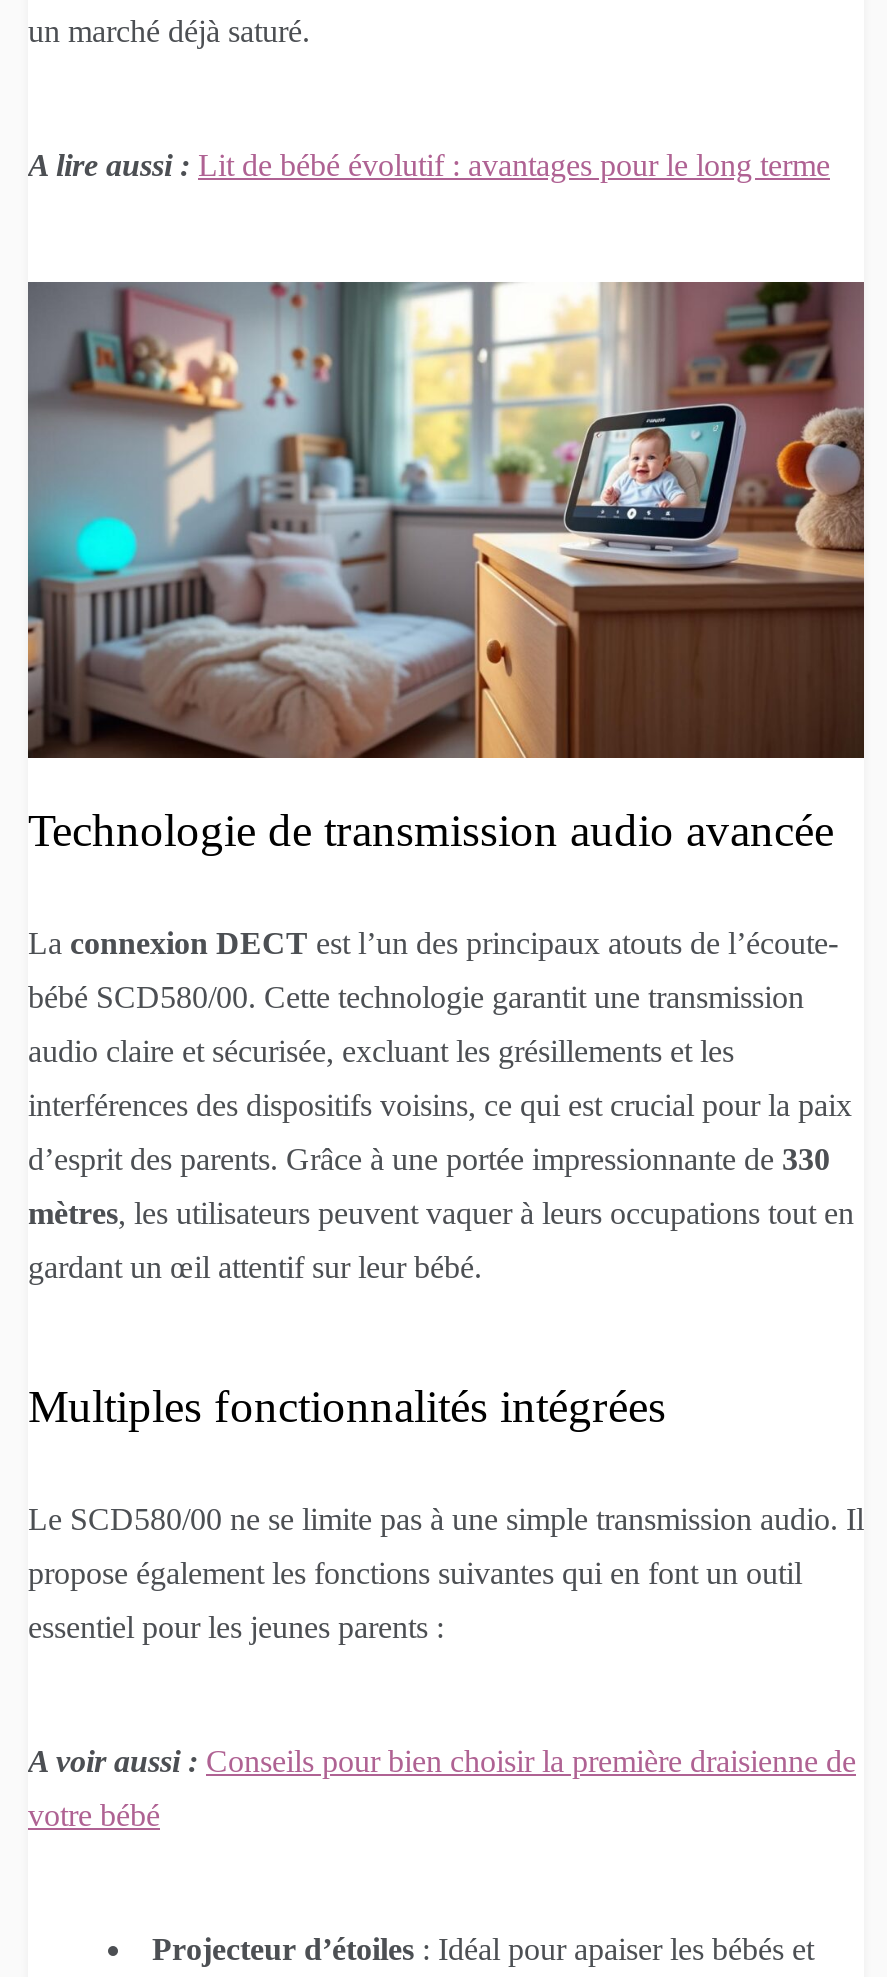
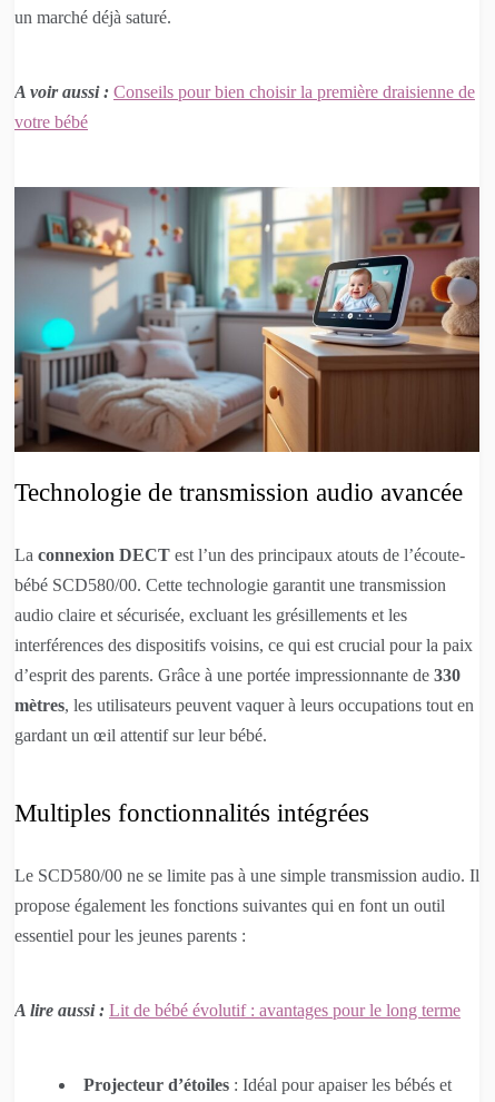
moved down: A lire aussi : Lit de bébé évolutif : avantages pour le long terme

moved down: [image] | Technologie de transmission audio avancée | La connexion DECT est l’un des principaux atouts de l’écoute- | ... | propose également les fonctions suivantes qui en font un outil | essentiel pour les jeunes parents :

moved up: A voir aussi : Conseils pour bien choisir la première draisienne de | votre bébé
